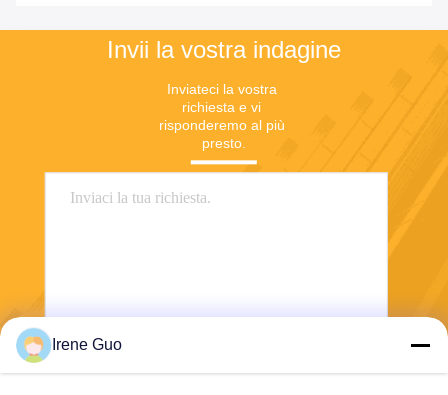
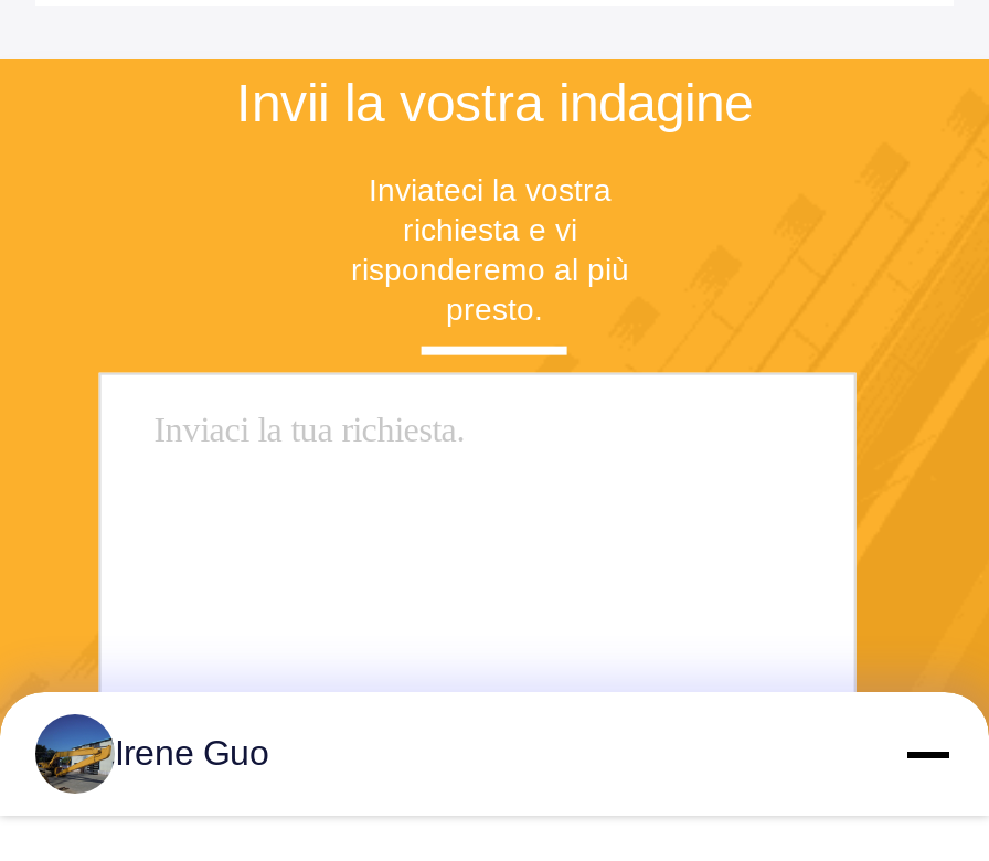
- [image]
+ [image]
